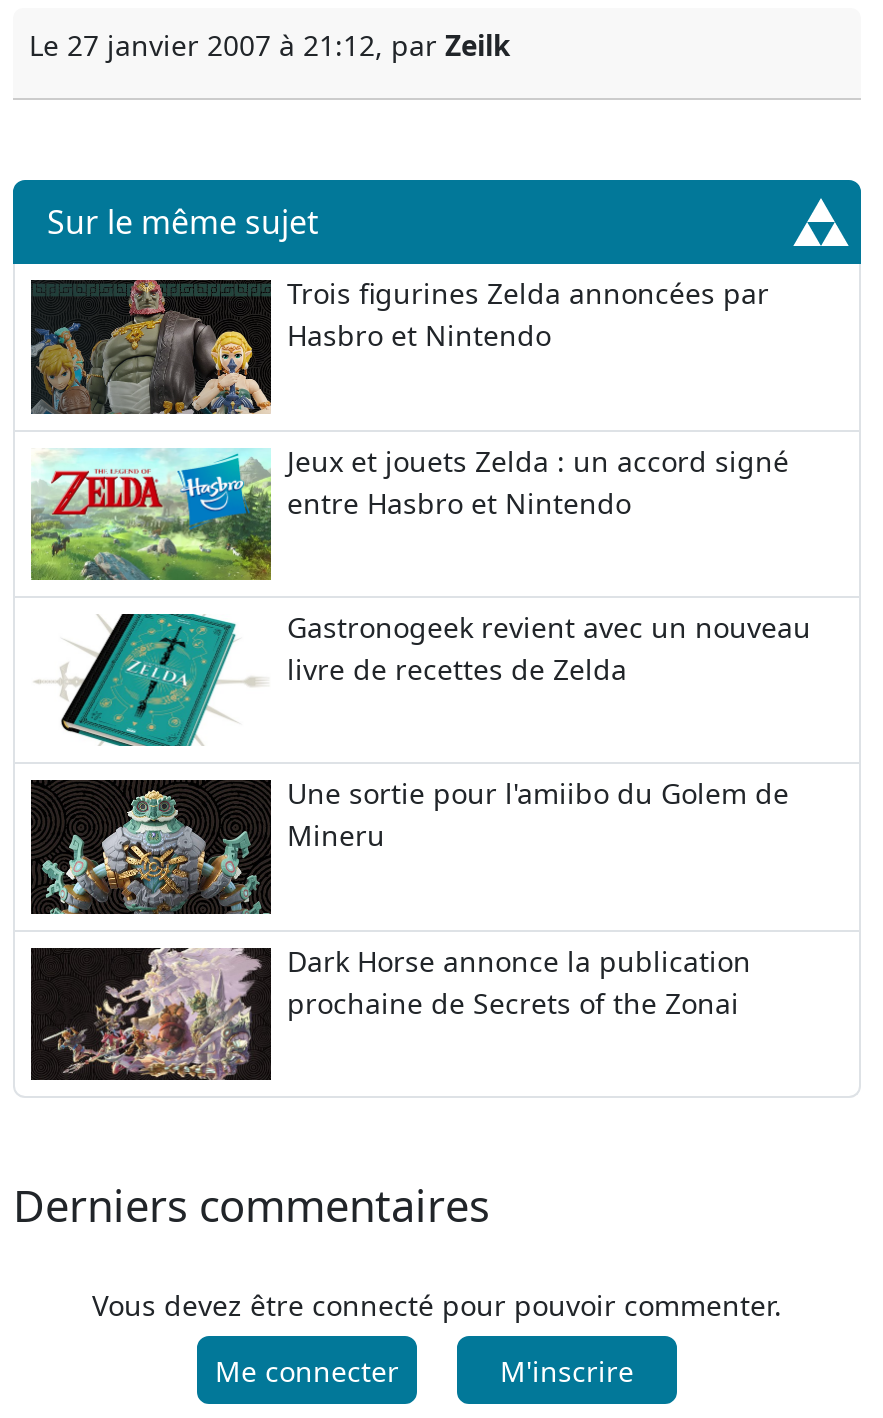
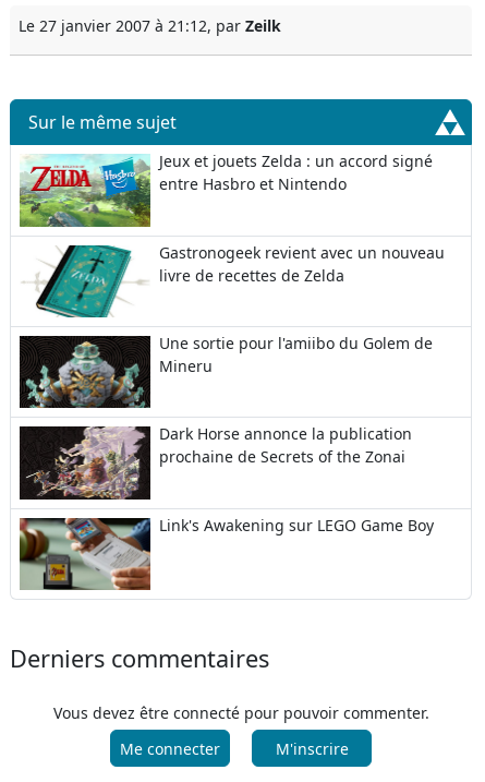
- [image]
- Trois figurines Zelda annoncées par
- Hasbro et Nintendo

moved up: [image] | Jeux et jouets Zelda : un accord signé | entre Hasbro et Nintendo | ... | Dark Horse annonce la publication | prochaine de Secrets of the Zonai

+ [image]
+ Link's Awakening sur LEGO Game Boy
